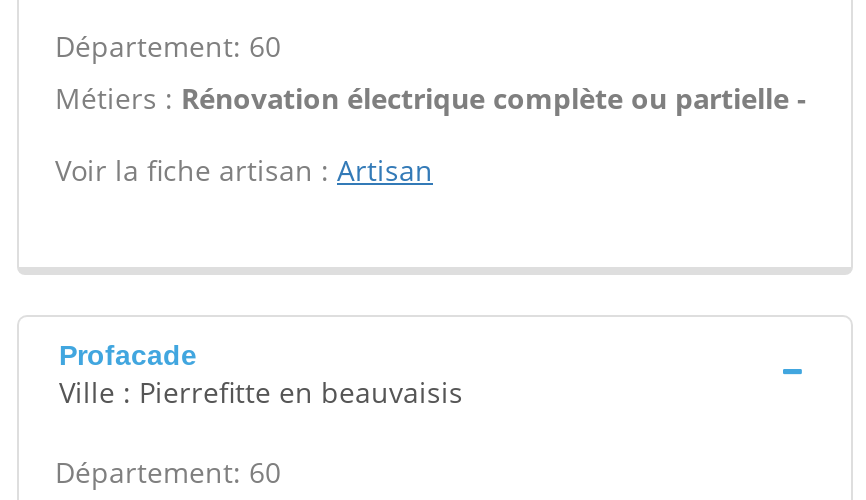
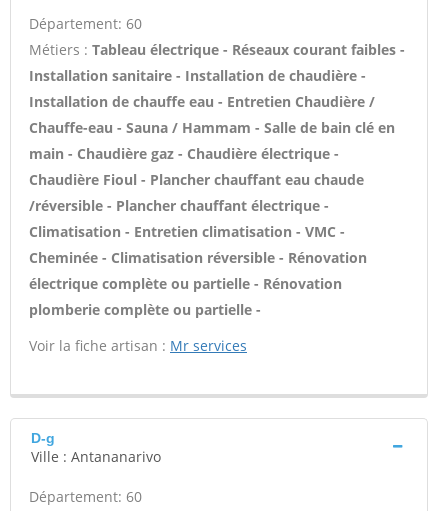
- Métiers : Rénovation électrique complète ou partielle -
+ Métiers : Tableau électrique - Réseaux courant faibles -
+ Installation sanitaire - Installation de chaudière -
+ Installation de chauffe eau - Entretien Chaudière /
+ Chauffe-eau - Sauna / Hammam - Salle de bain clé en
+ main - Chaudière gaz - Chaudière électrique -
+ Chaudière Fioul - Plancher chauffant eau chaude
+ /réversible - Plancher chauffant électrique -
+ Climatisation - Entretien climatisation - VMC -
+ Cheminée - Climatisation réversible - Rénovation
+ électrique complète ou partielle - Rénovation
+ plomberie complète ou partielle -

- Voir la fiche artisan : Artisan
+ Voir la fiche artisan : Mr services

- Profacade
- Ville : Pierrefitte en beauvaisis
+ D-g
+ Ville : Antananarivo
